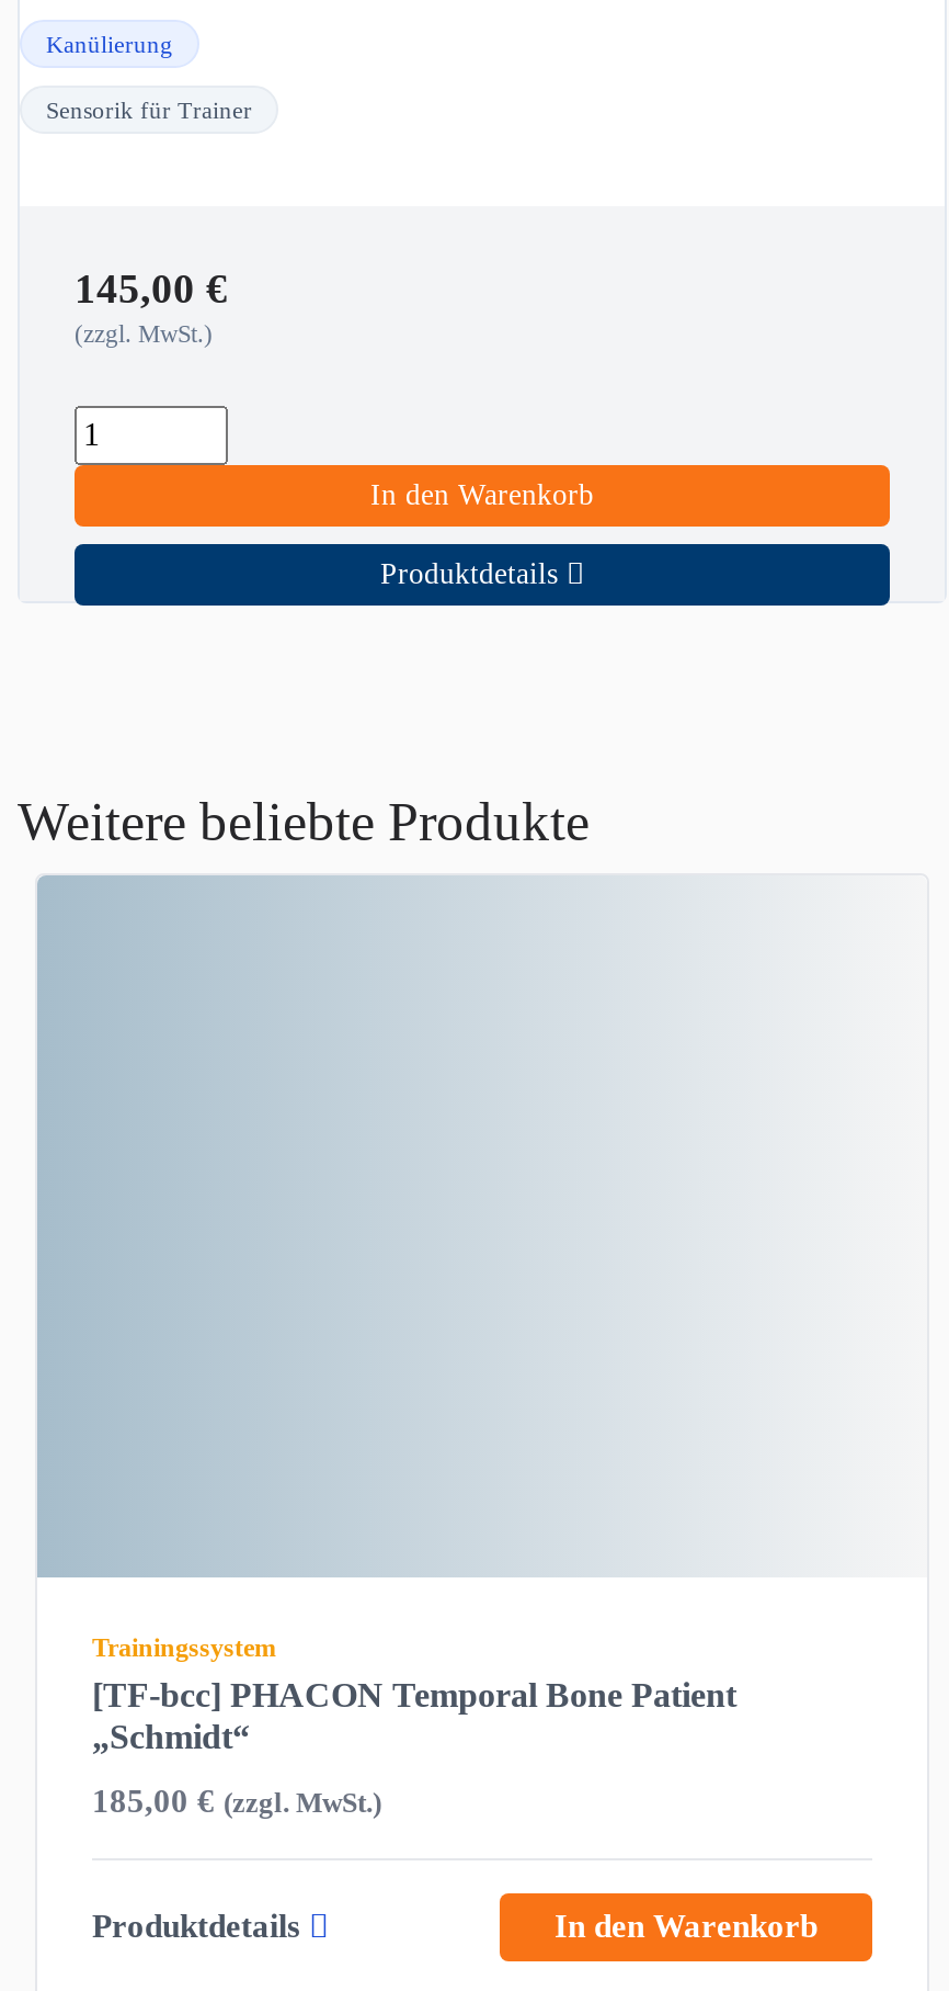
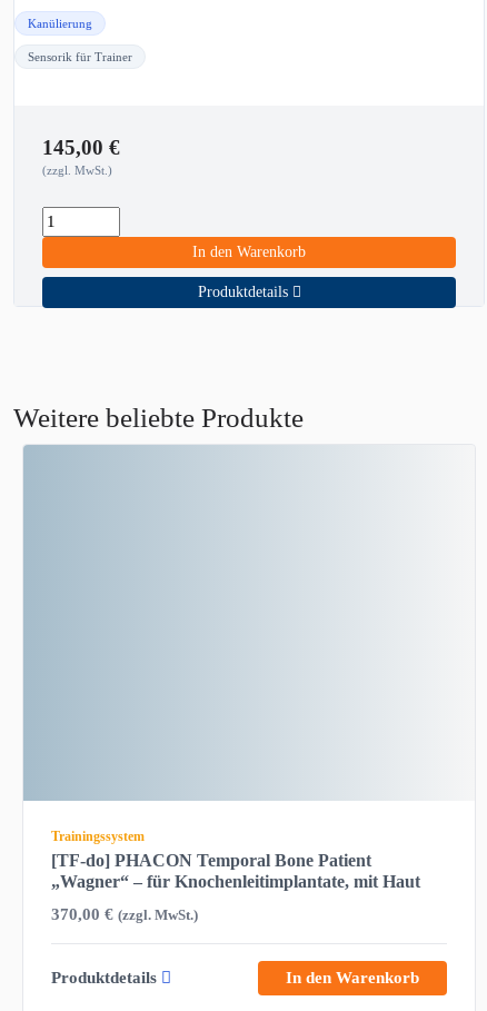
- [TF-bcc] PHACON Temporal Bone Patient
- „Schmidt“
+ [TF-do] PHACON Temporal Bone Patient
+ „Wagner“ – für Knochenleitimplantate, mit Haut

- 185,00 € (zzgl. MwSt.)
+ 370,00 € (zzgl. MwSt.)
